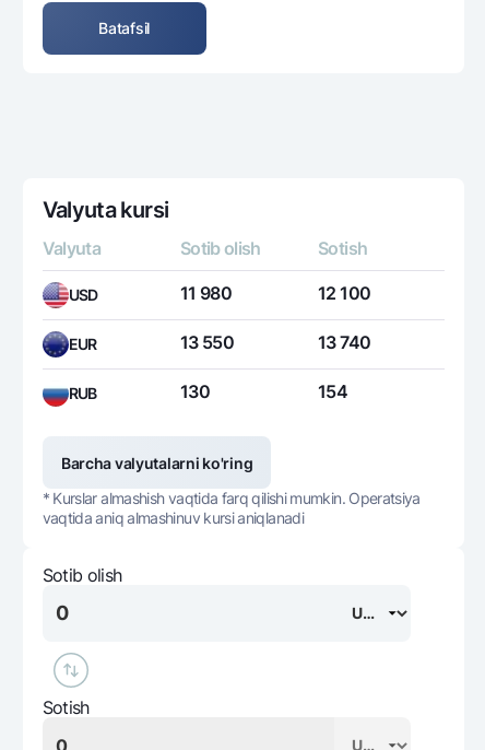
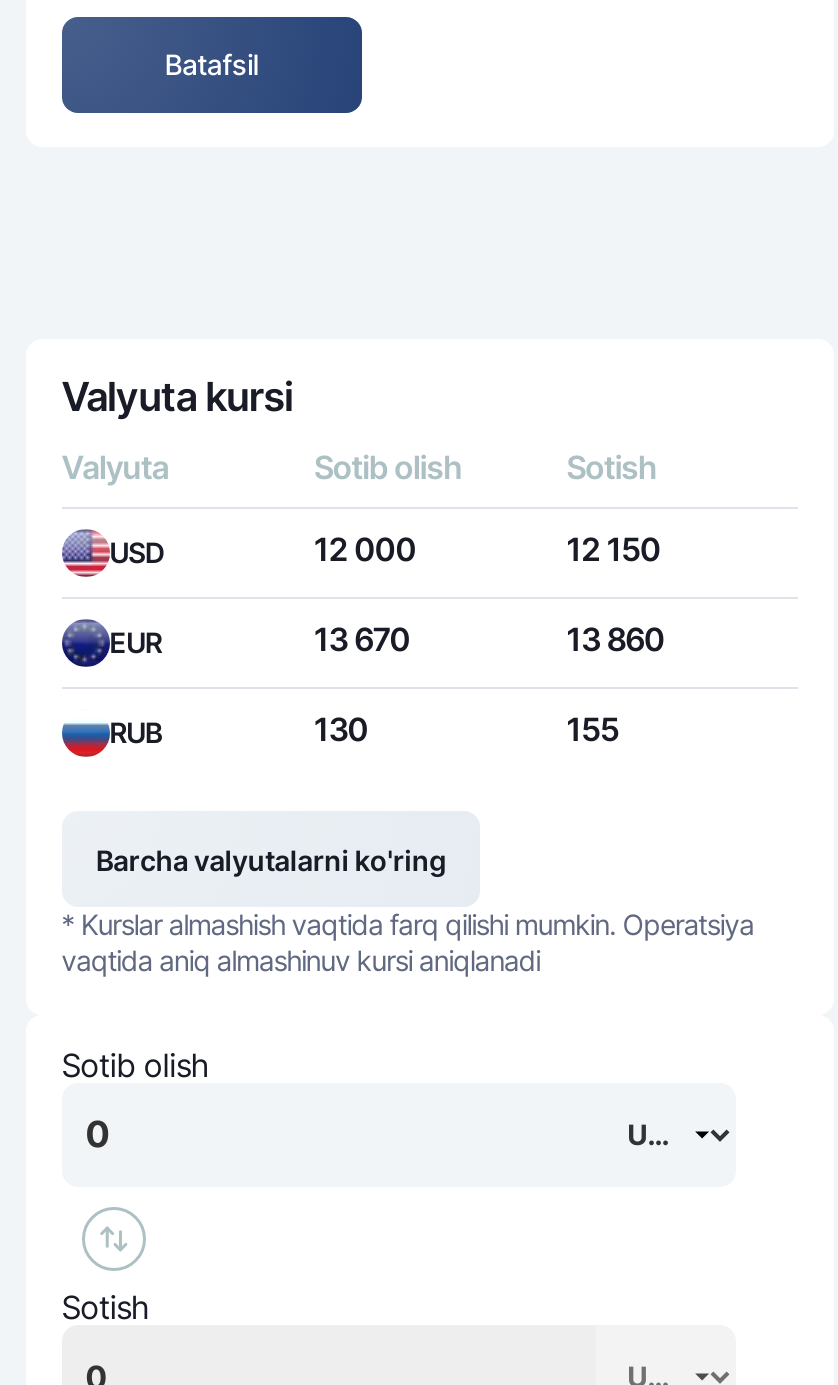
- 11 980
+ 12 000

- 12 100
+ 12 150

- 13 550
+ 13 670

- 13 740
+ 13 860

- 154
+ 155
